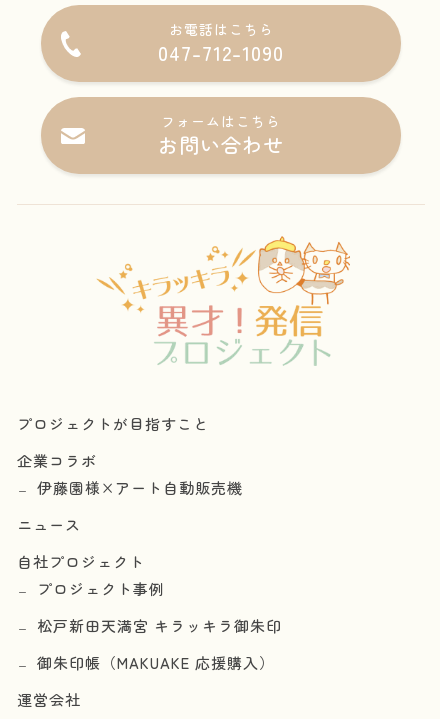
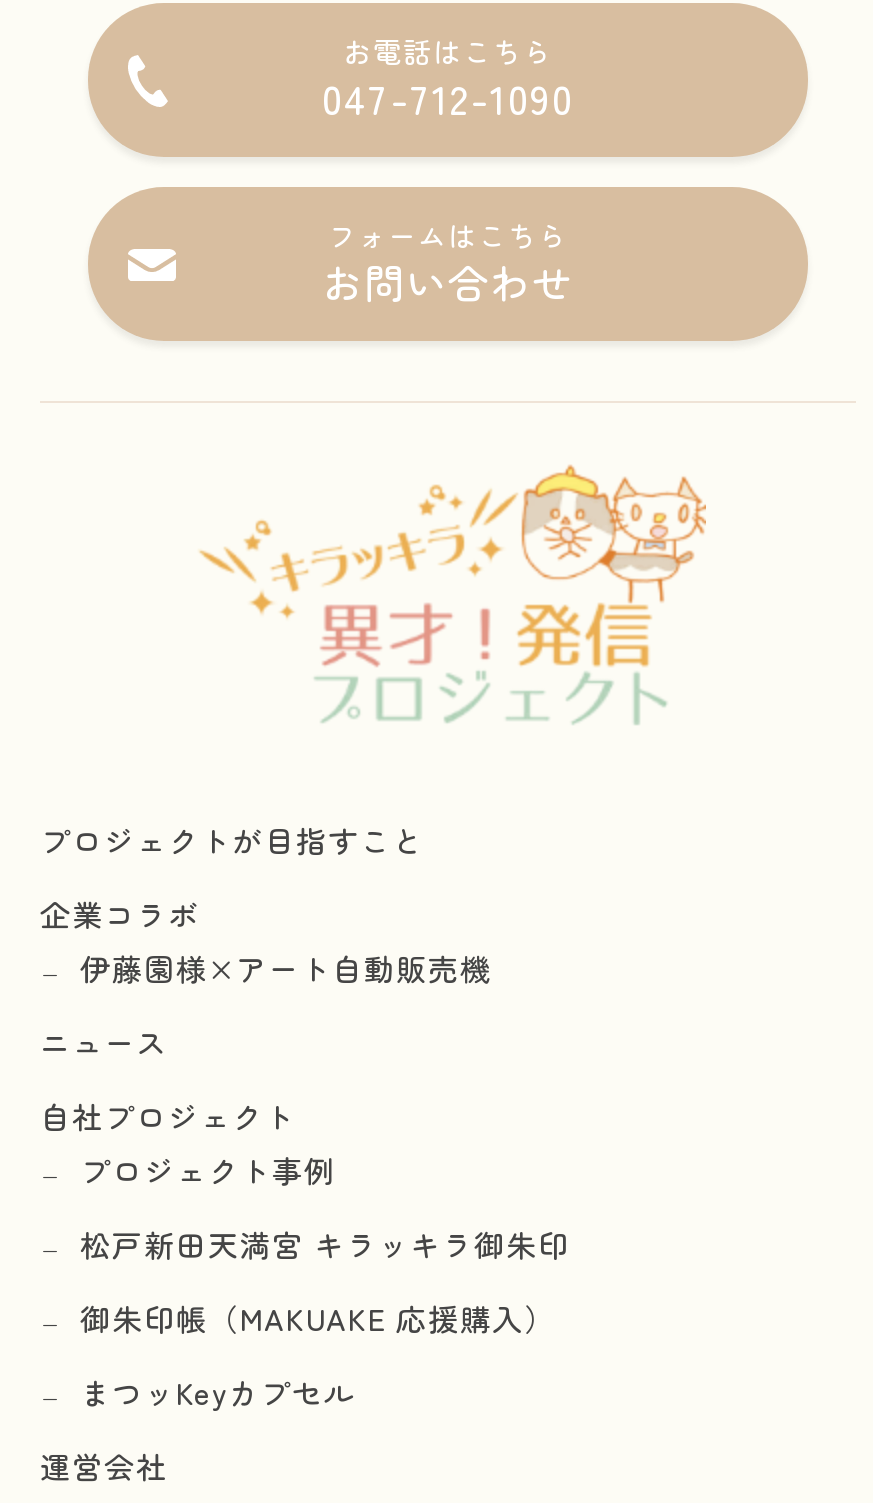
+ まつッKeyカプセル
